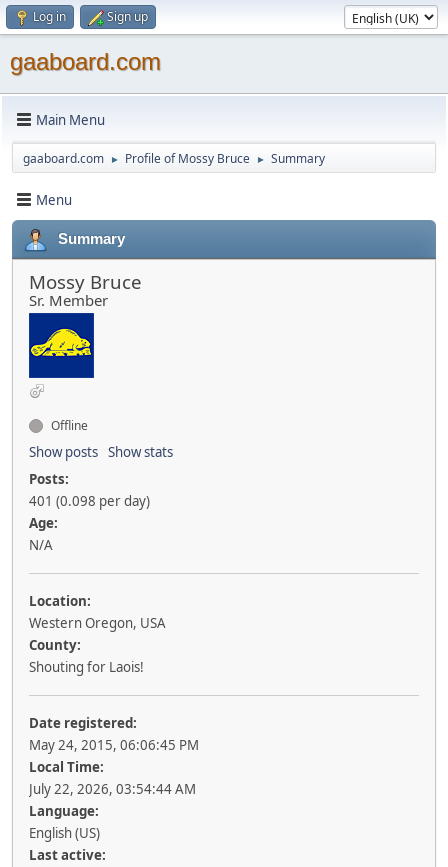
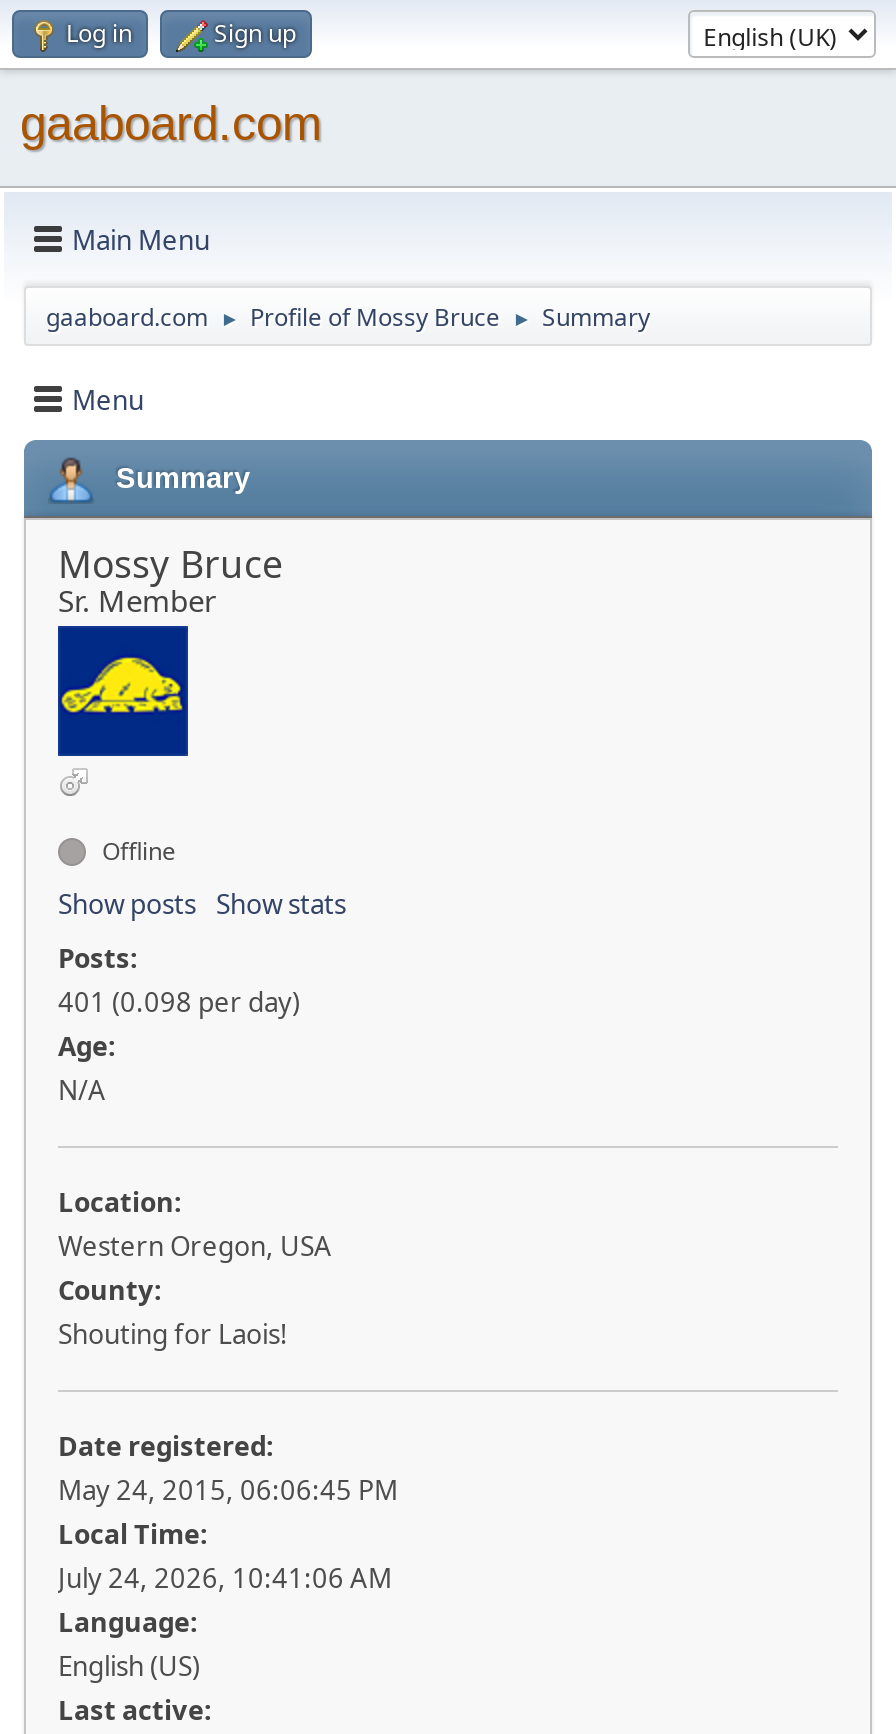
- July 22, 2026, 03:54:44 AM
+ July 24, 2026, 10:41:06 AM
